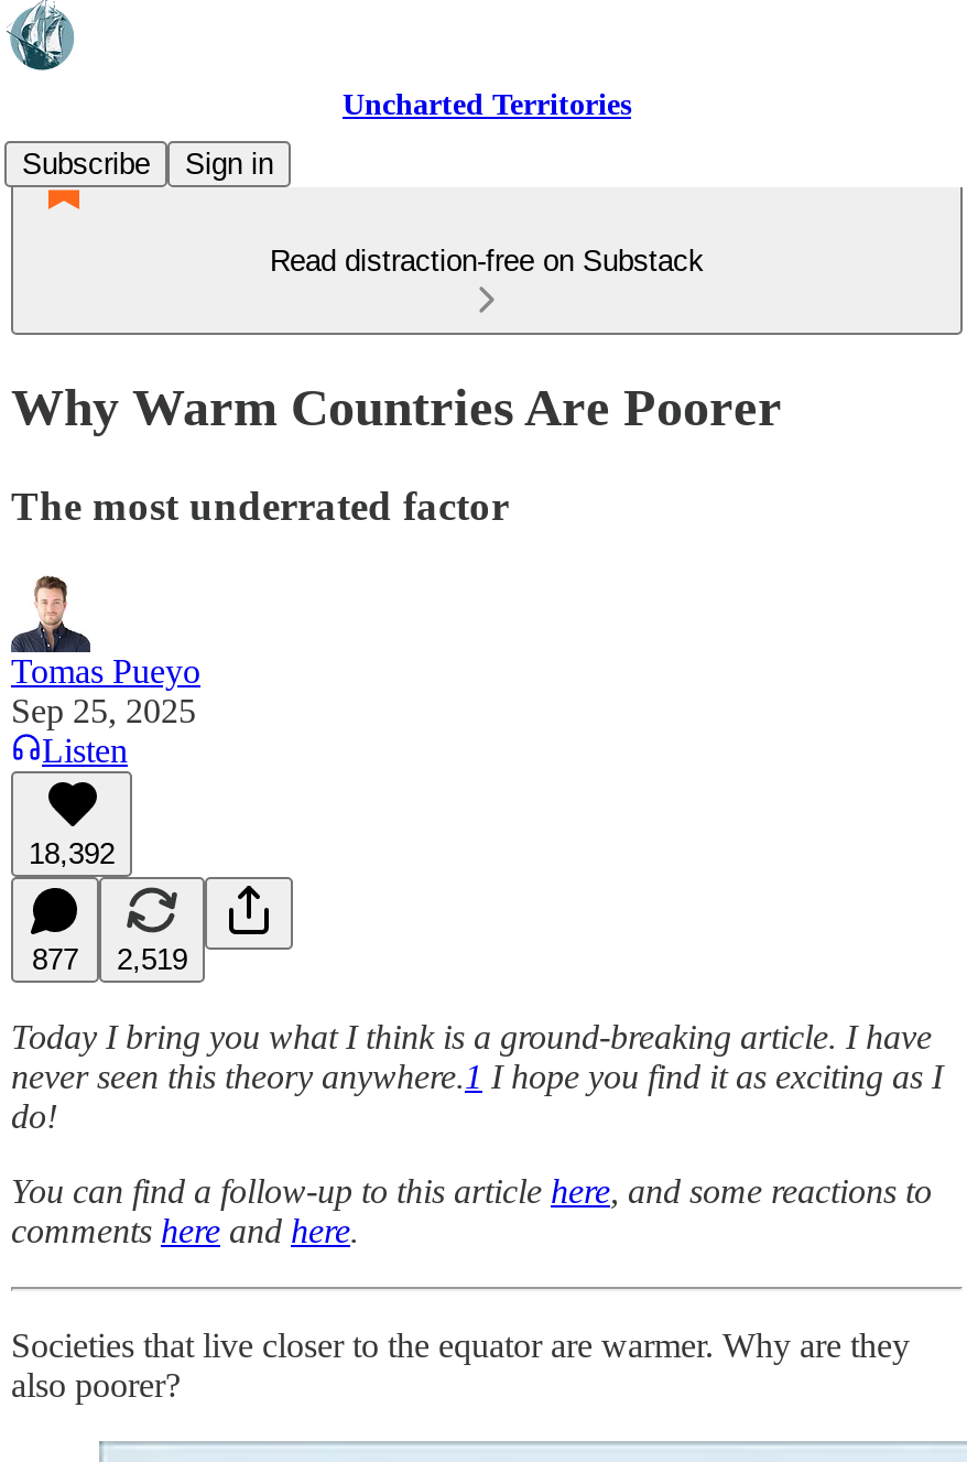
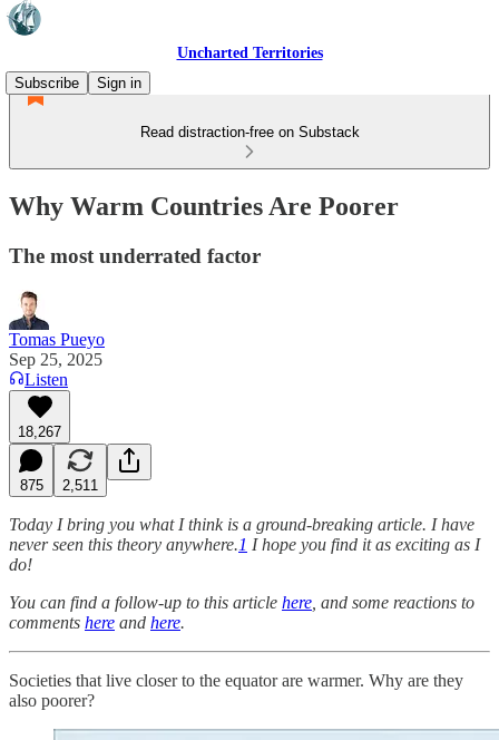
- 18,392
+ 18,267

- 877
+ 875

- 2,519
+ 2,511
